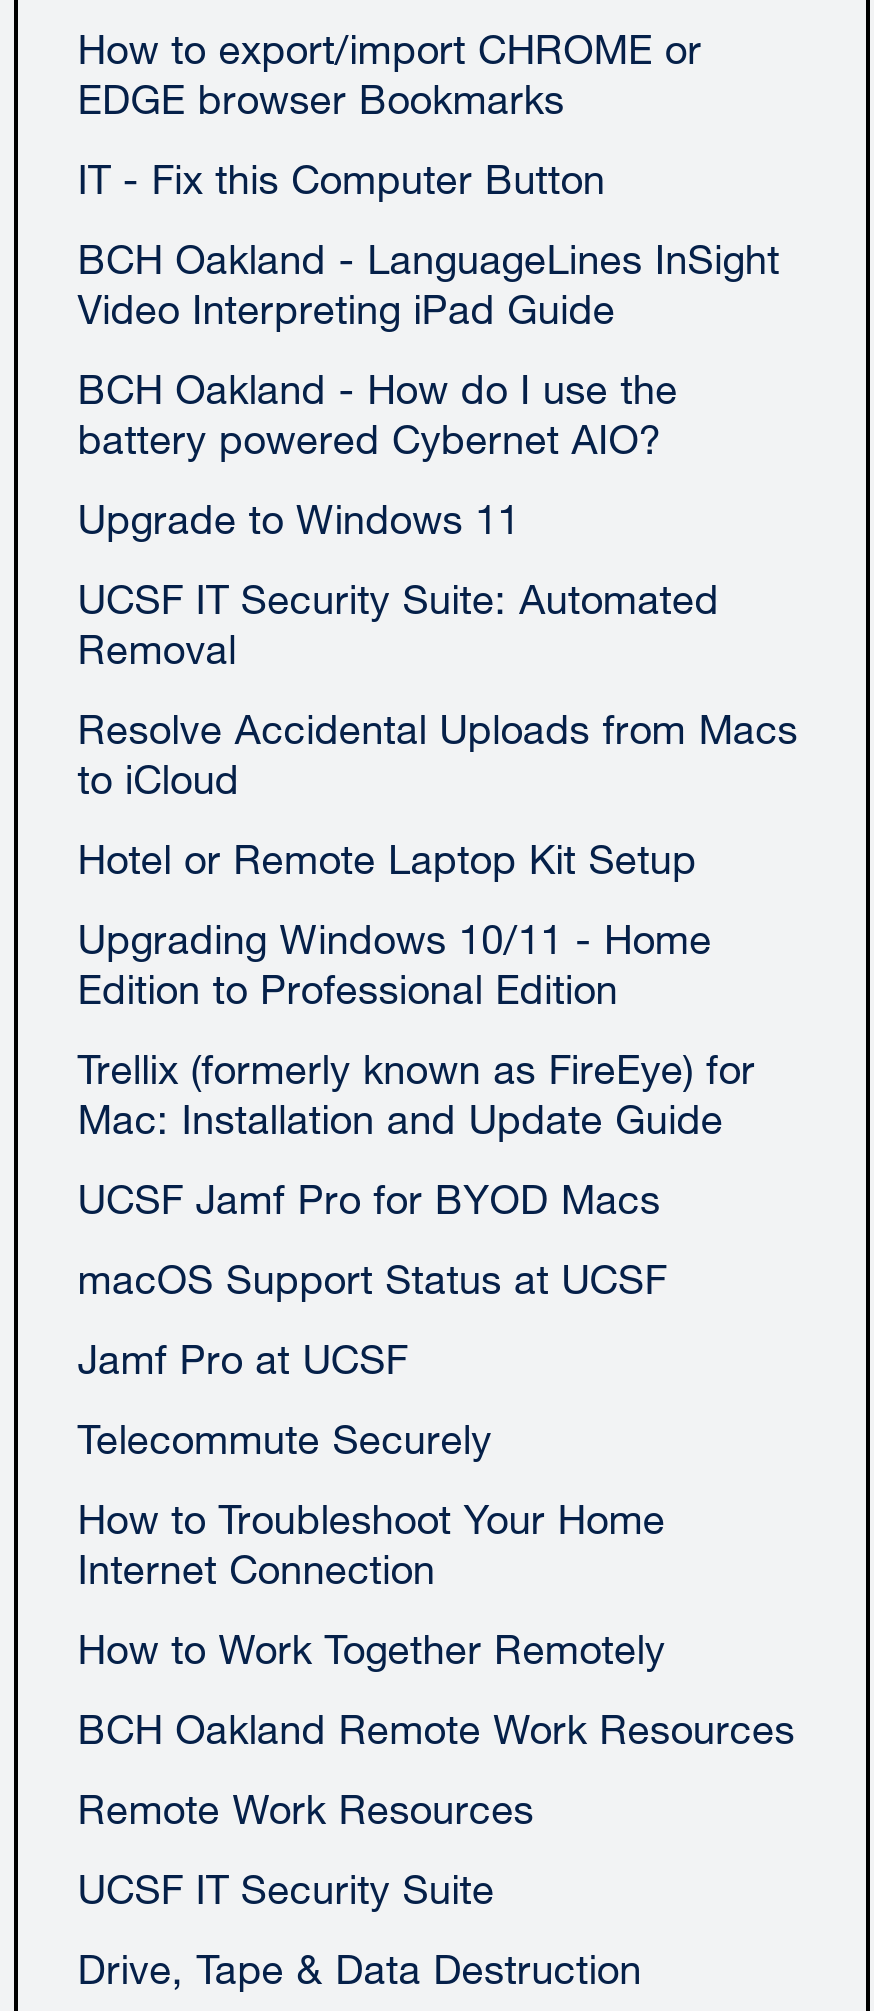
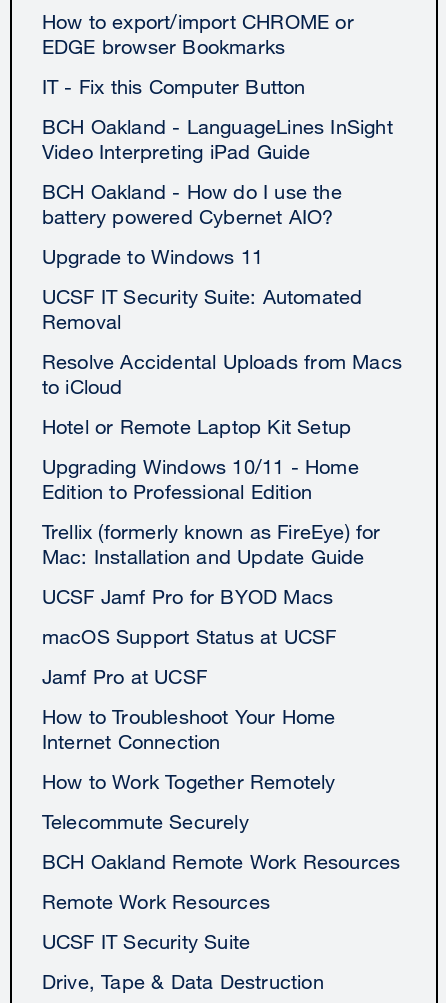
moved down: Telecommute Securely

moved up: How to Troubleshoot Your Home | Internet Connection | How to Work Together Remotely
